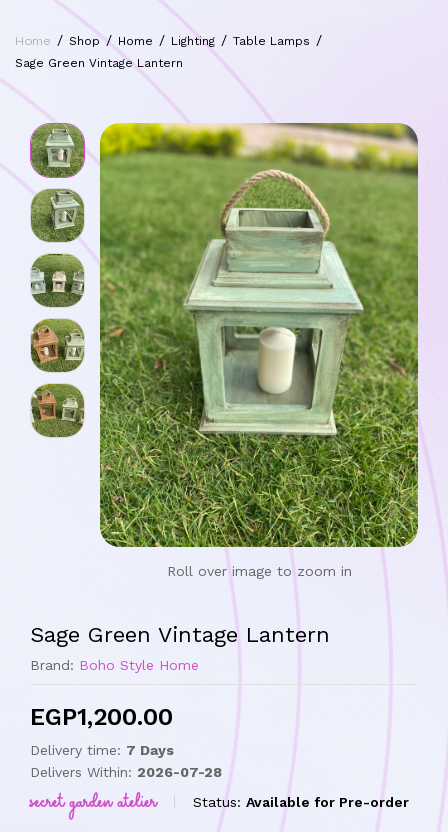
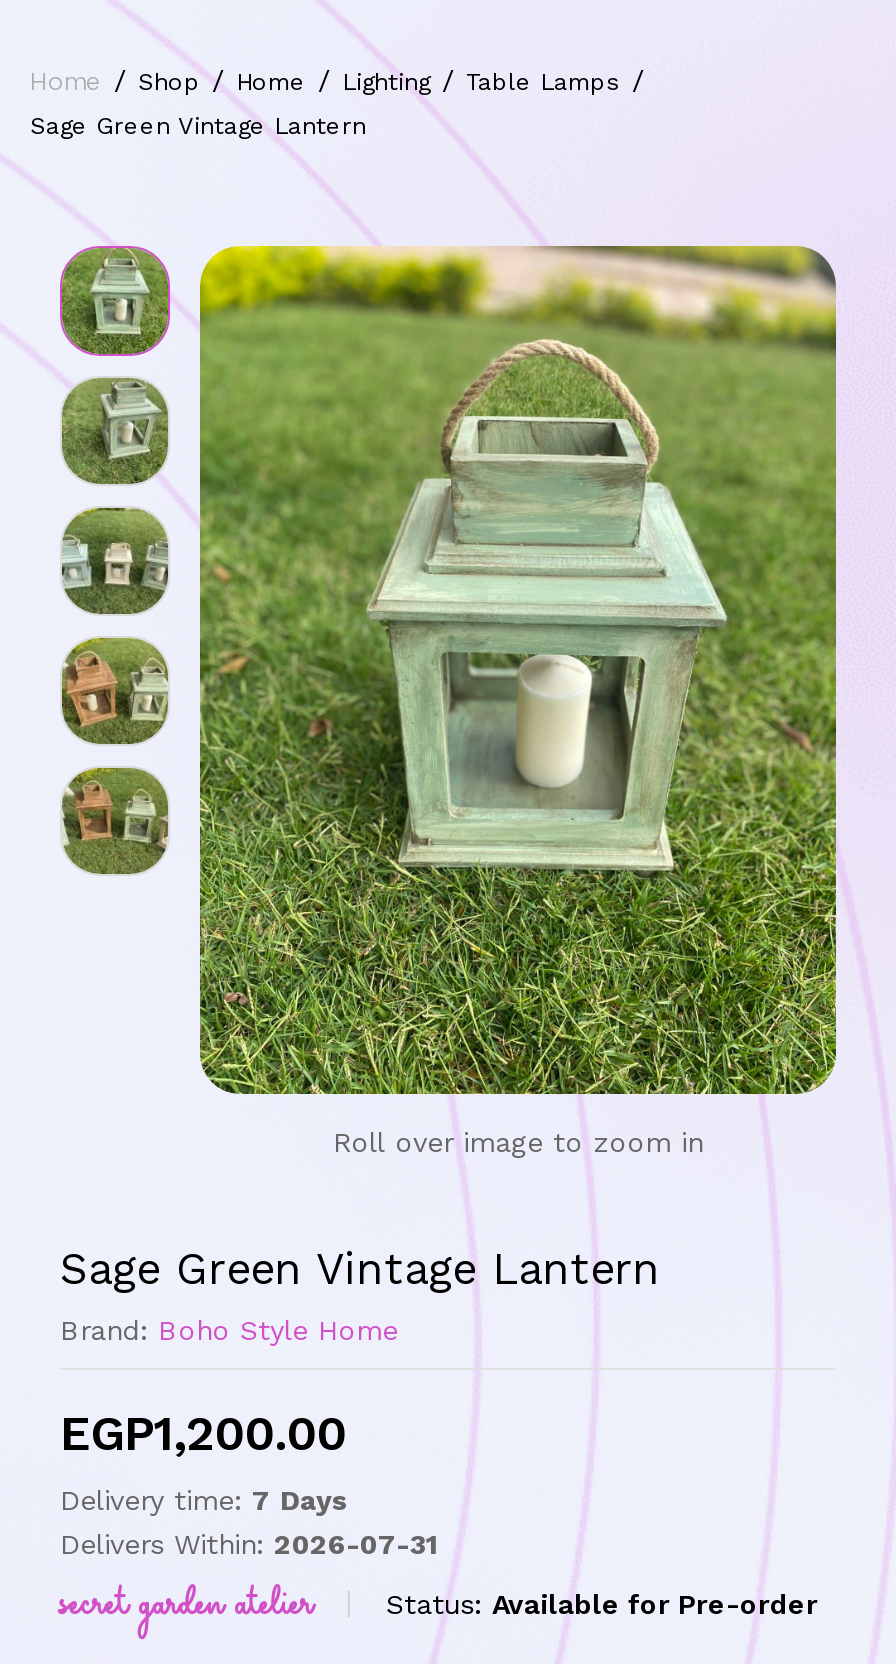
- Delivers Within: 2026-07-28
+ Delivers Within: 2026-07-31
